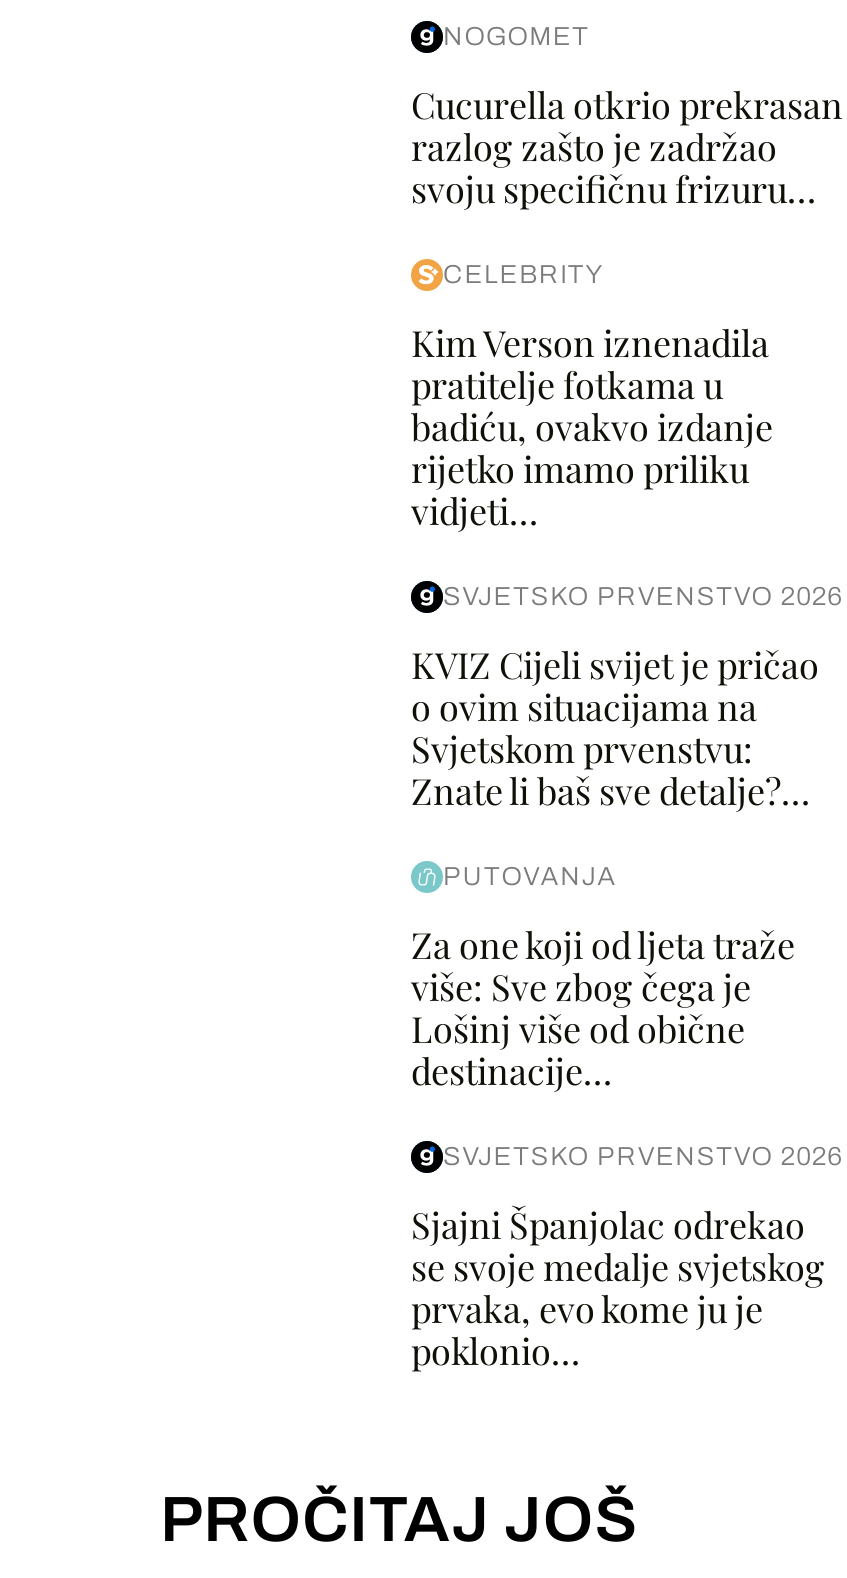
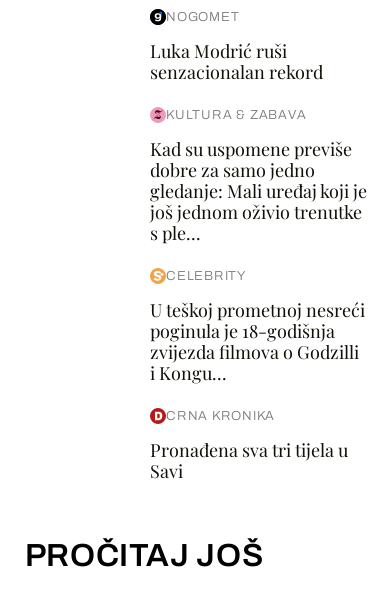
- Cucurella otkrio prekrasan
- razlog zašto je zadržao
- svoju specifičnu frizuru...
+ Luka Modrić ruši
+ senzacionalan rekord
+ KULTURA & ZABAVA
+ Kad su uspomene previše
+ dobre za samo jedno
+ gledanje: Mali uređaj koji je
+ još jednom oživio trenutke
+ s ple...

moved down: CELEBRITY

- Kim Verson iznenadila
- pratitelje fotkama u
- badiću, ovakvo izdanje
- rijetko imamo priliku
- vidjeti...
- SVJETSKO PRVENSTVO 2026
- KVIZ Cijeli svijet je pričao
- o ovim situacijama na
- Svjetskom prvenstvu:
- Znate li baš sve detalje?...
- PUTOVANJA
- Za one koji od ljeta traže
- više: Sve zbog čega je
- Lošinj više od obične
- destinacije...
- SVJETSKO PRVENSTVO 2026
- Sjajni Španjolac odrekao
- se svoje medalje svjetskog
- prvaka, evo kome ju je
- poklonio...
+ U teškoj prometnoj nesreći
+ poginula je 18-godišnja
+ zvijezda filmova o Godzilli
+ i Kongu...
+ CRNA KRONIKA
+ Pronađena sva tri tijela u
+ Savi
